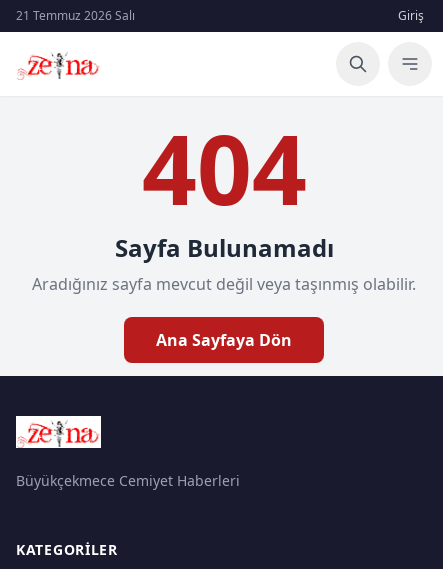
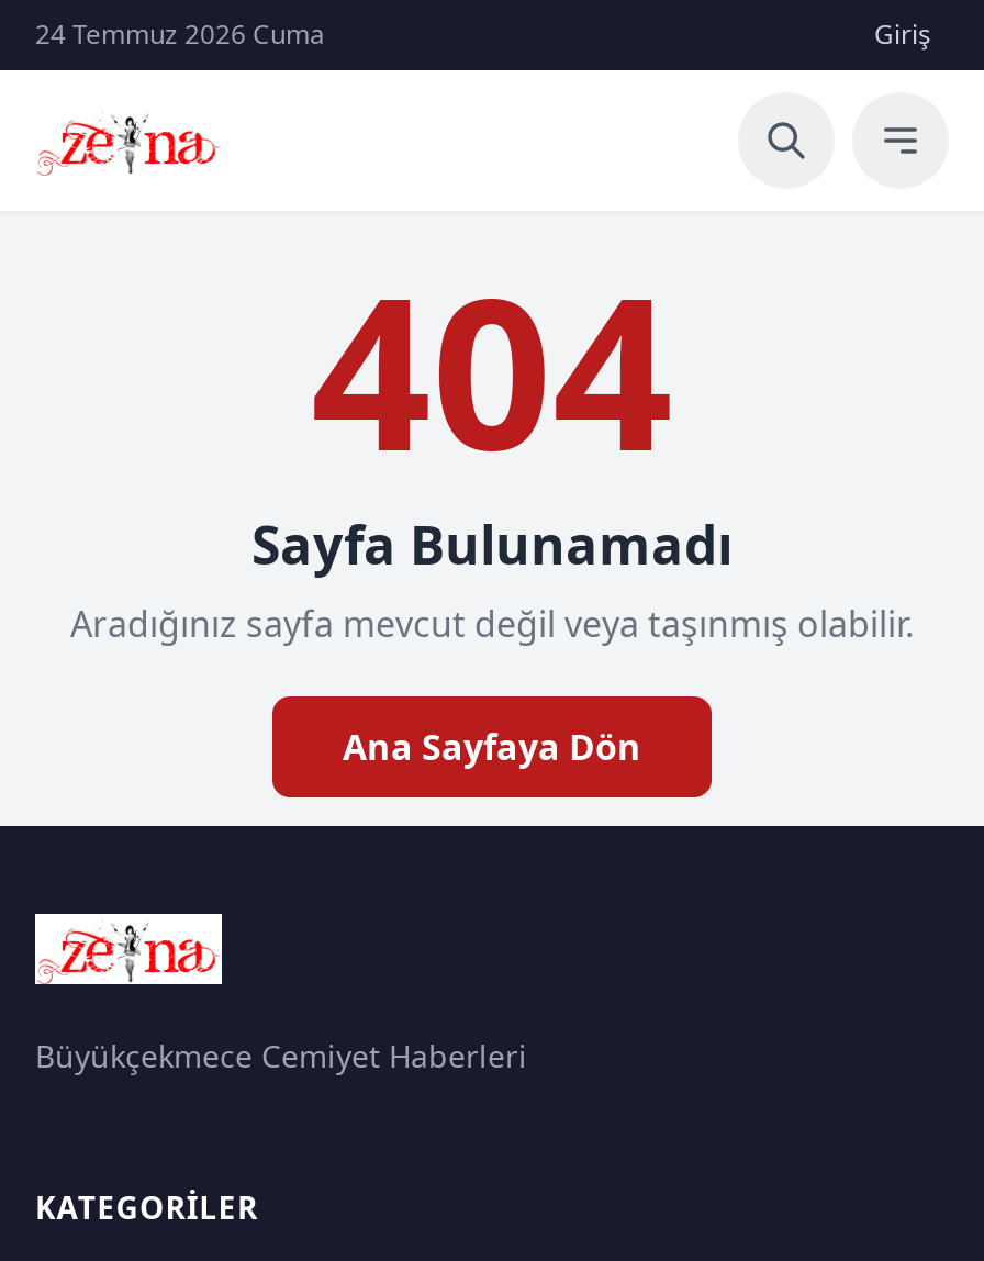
- 21 Temmuz 2026 Salı
+ 24 Temmuz 2026 Cuma
